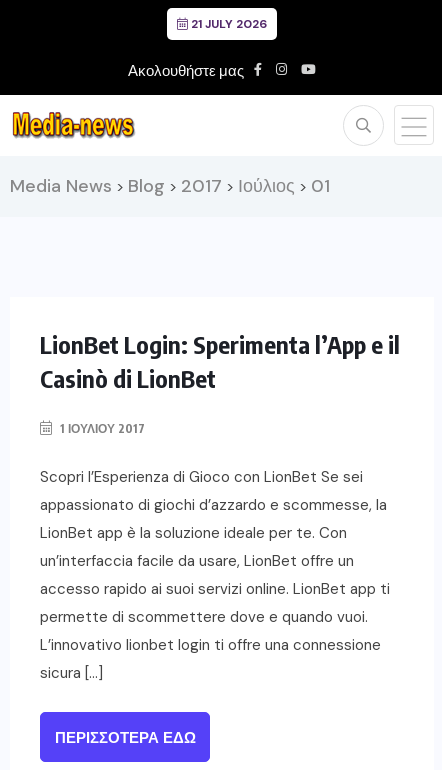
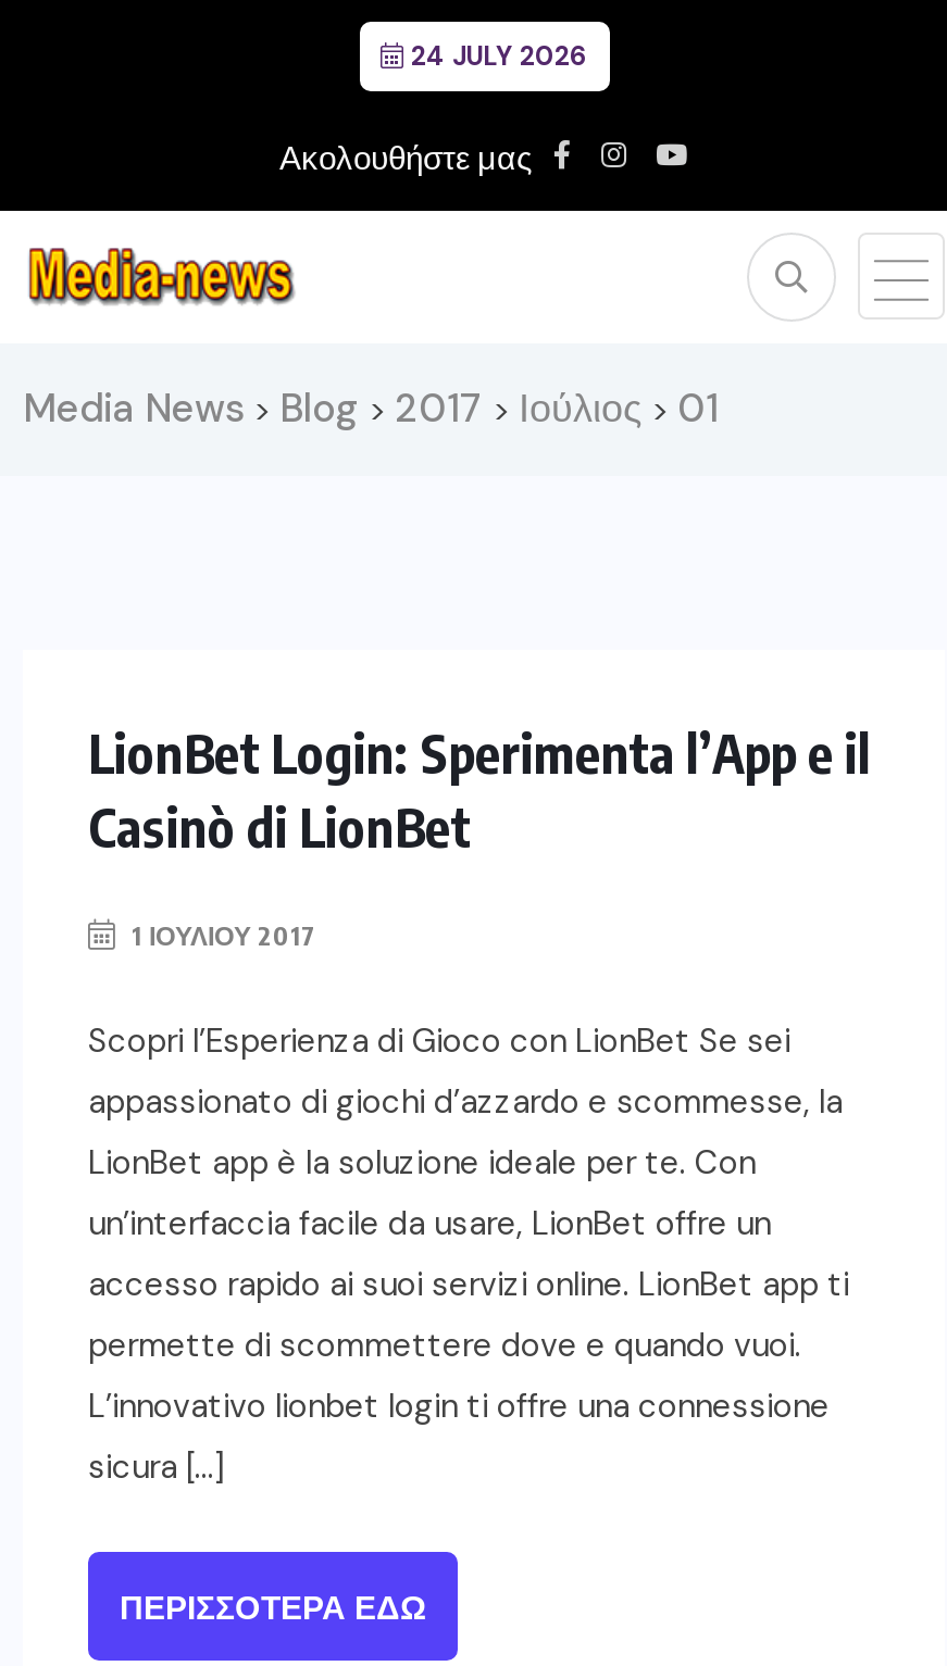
- 21 JULY 2026
+ 24 JULY 2026
